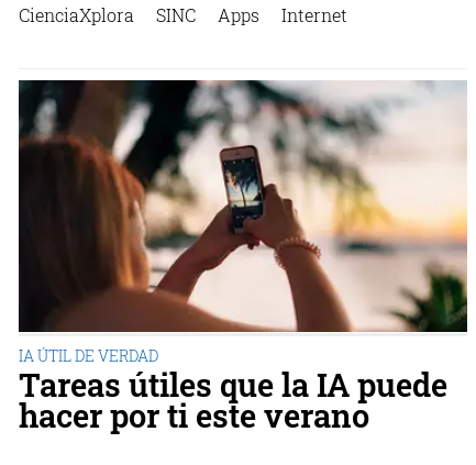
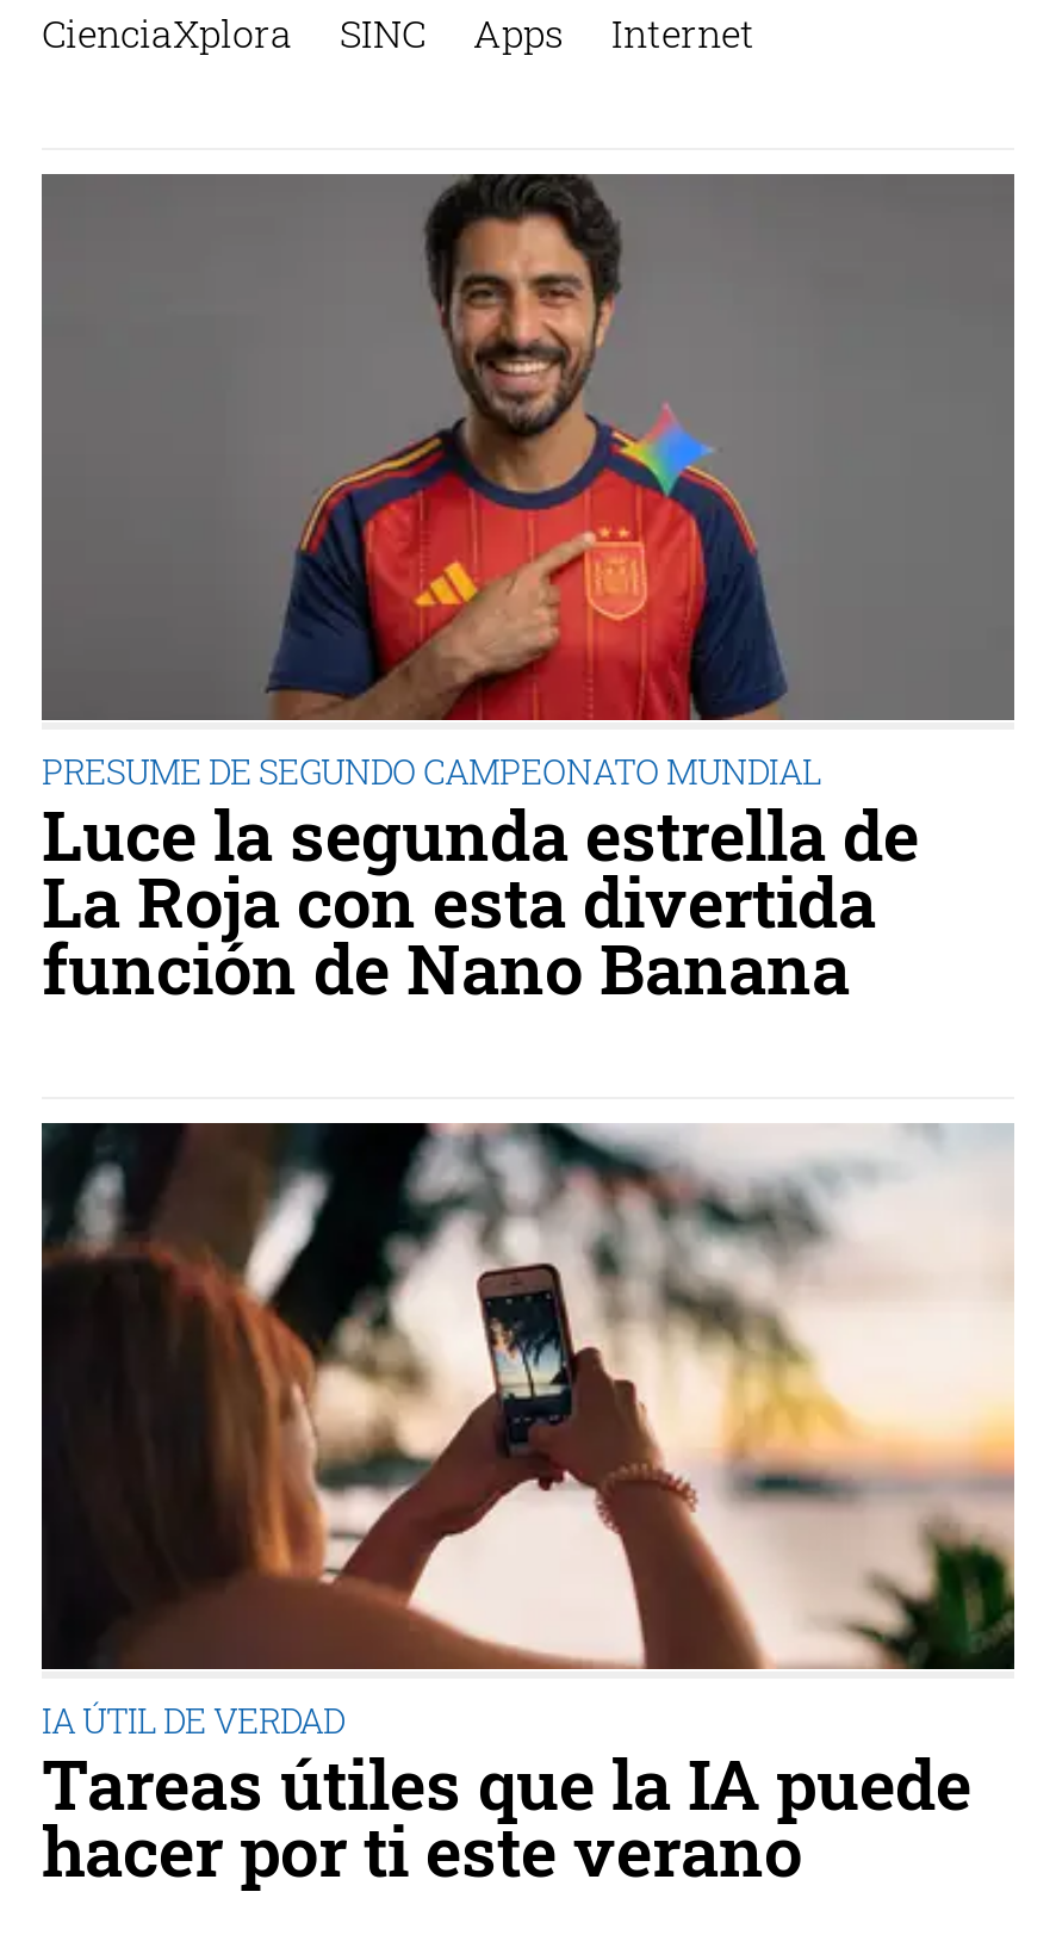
+ [image]
+ PRESUME DE SEGUNDO CAMPEONATO MUNDIAL
+ Luce la segunda estrella de
+ La Roja con esta divertida
+ función de Nano Banana
